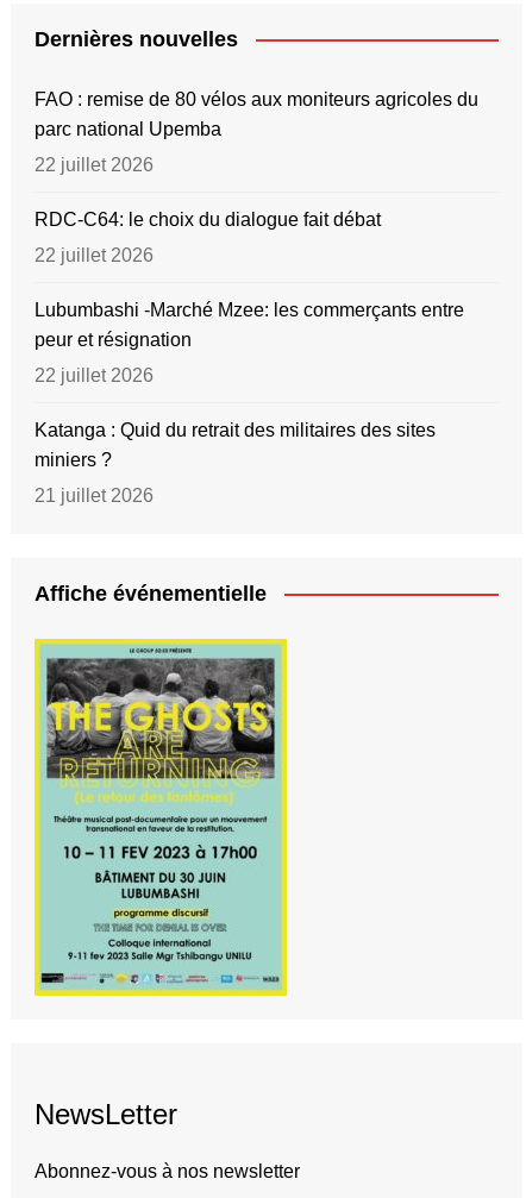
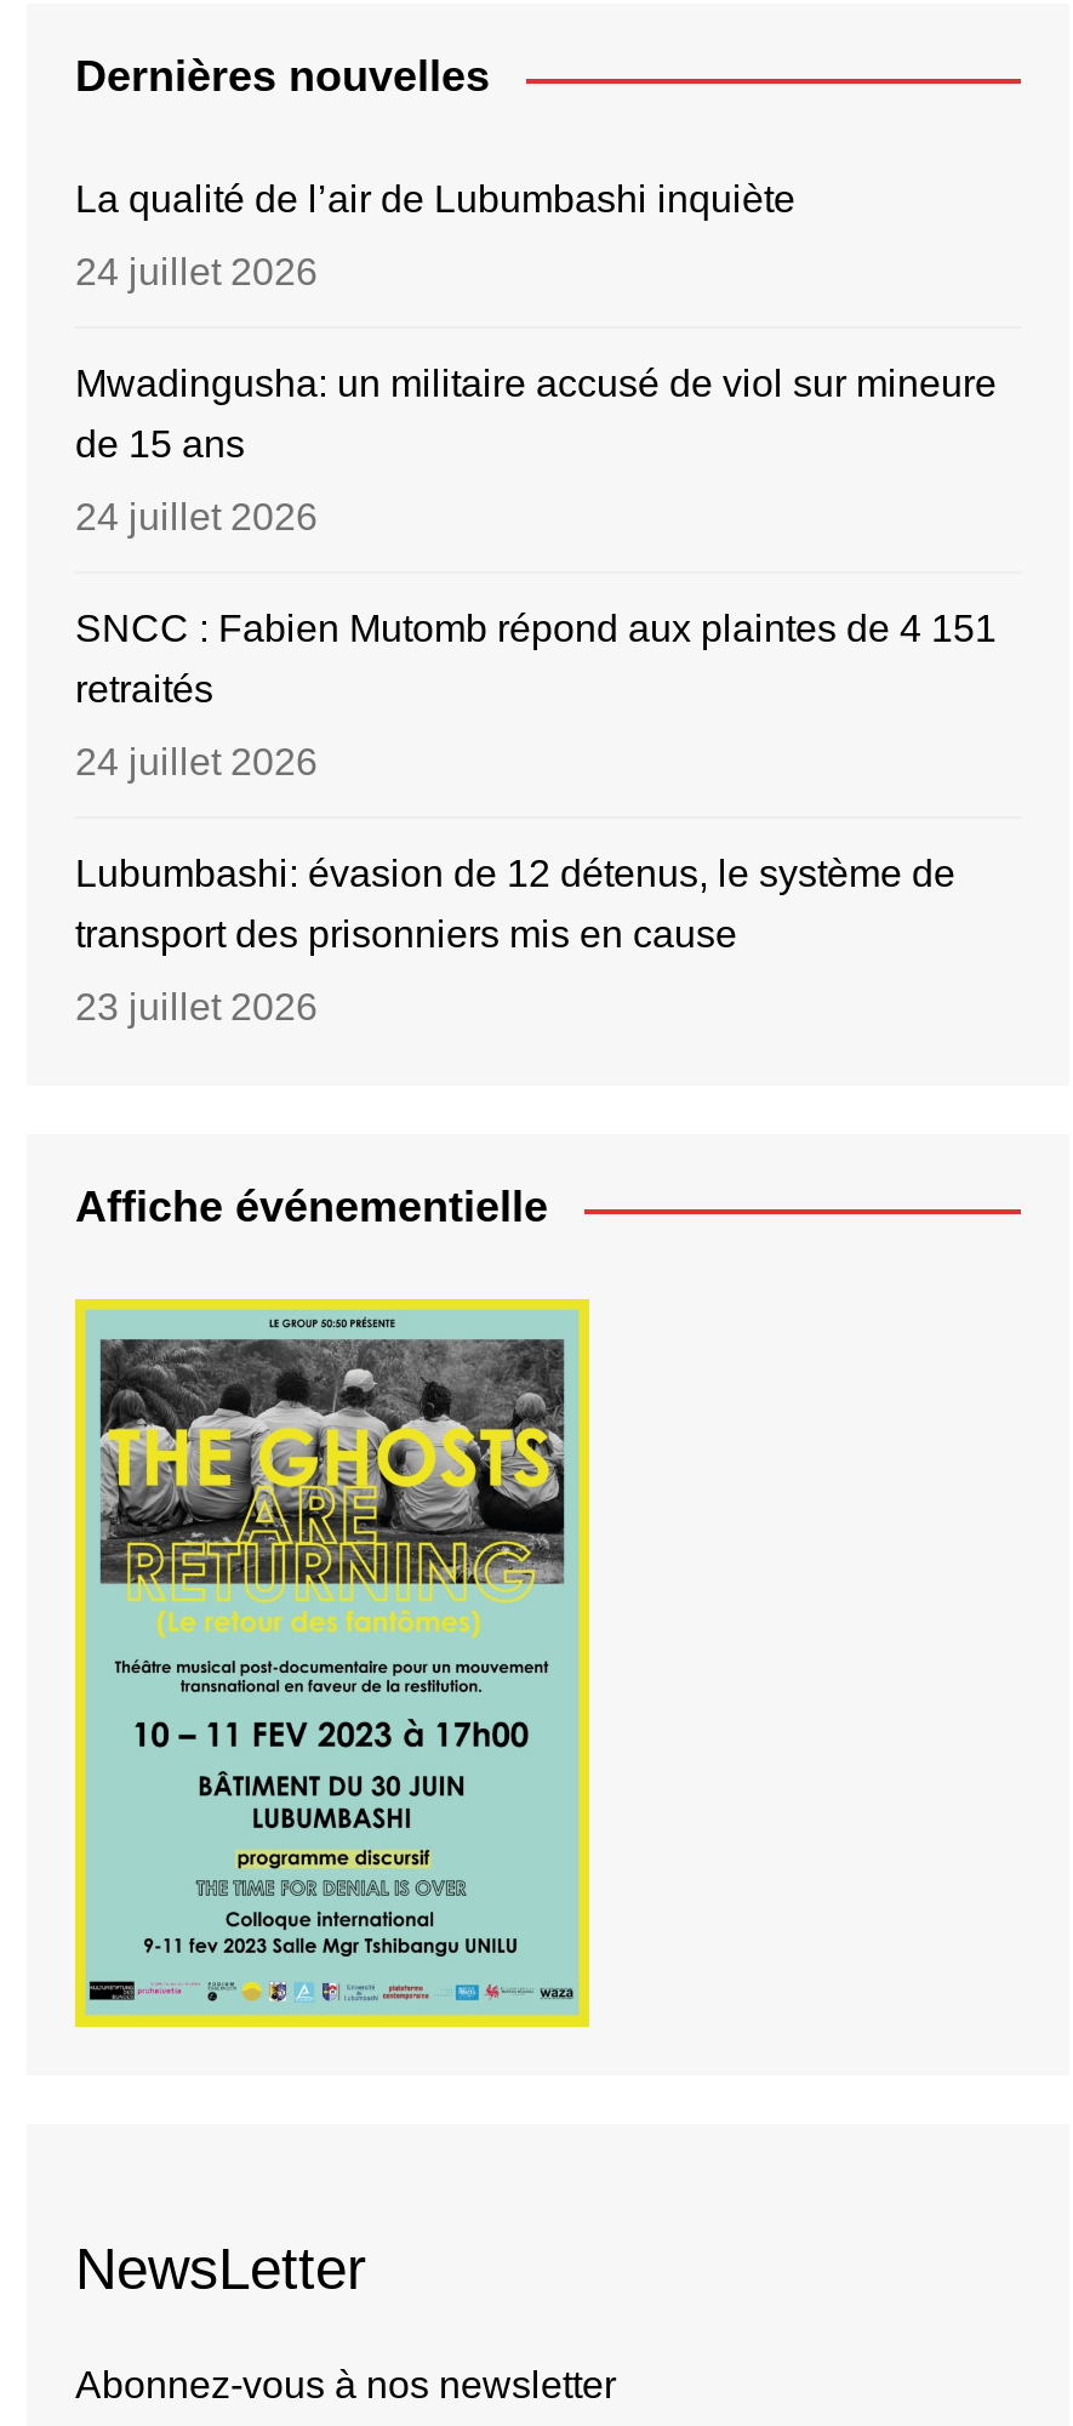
- FAO : remise de 80 vélos aux moniteurs agricoles du
+ La qualité de l’air de Lubumbashi inquiète

- parc national Upemba
+ 24 juillet 2026

- 22 juillet 2026
+ Mwadingusha: un militaire accusé de viol sur mineure

- RDC-C64: le choix du dialogue fait débat
+ de 15 ans

- 22 juillet 2026
+ 24 juillet 2026

- Lubumbashi -Marché Mzee: les commerçants entre
+ SNCC : Fabien Mutomb répond aux plaintes de 4 151

- peur et résignation
+ retraités

- 22 juillet 2026
+ 24 juillet 2026

- Katanga : Quid du retrait des militaires des sites
+ Lubumbashi: évasion de 12 détenus, le système de

- miniers ?
+ transport des prisonniers mis en cause

- 21 juillet 2026
+ 23 juillet 2026
